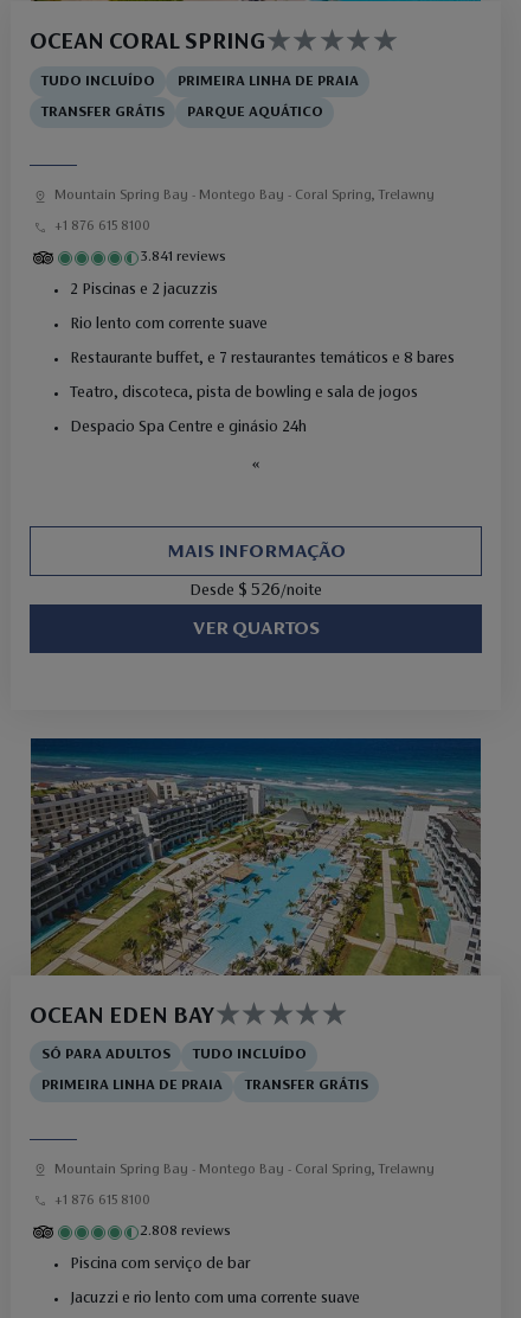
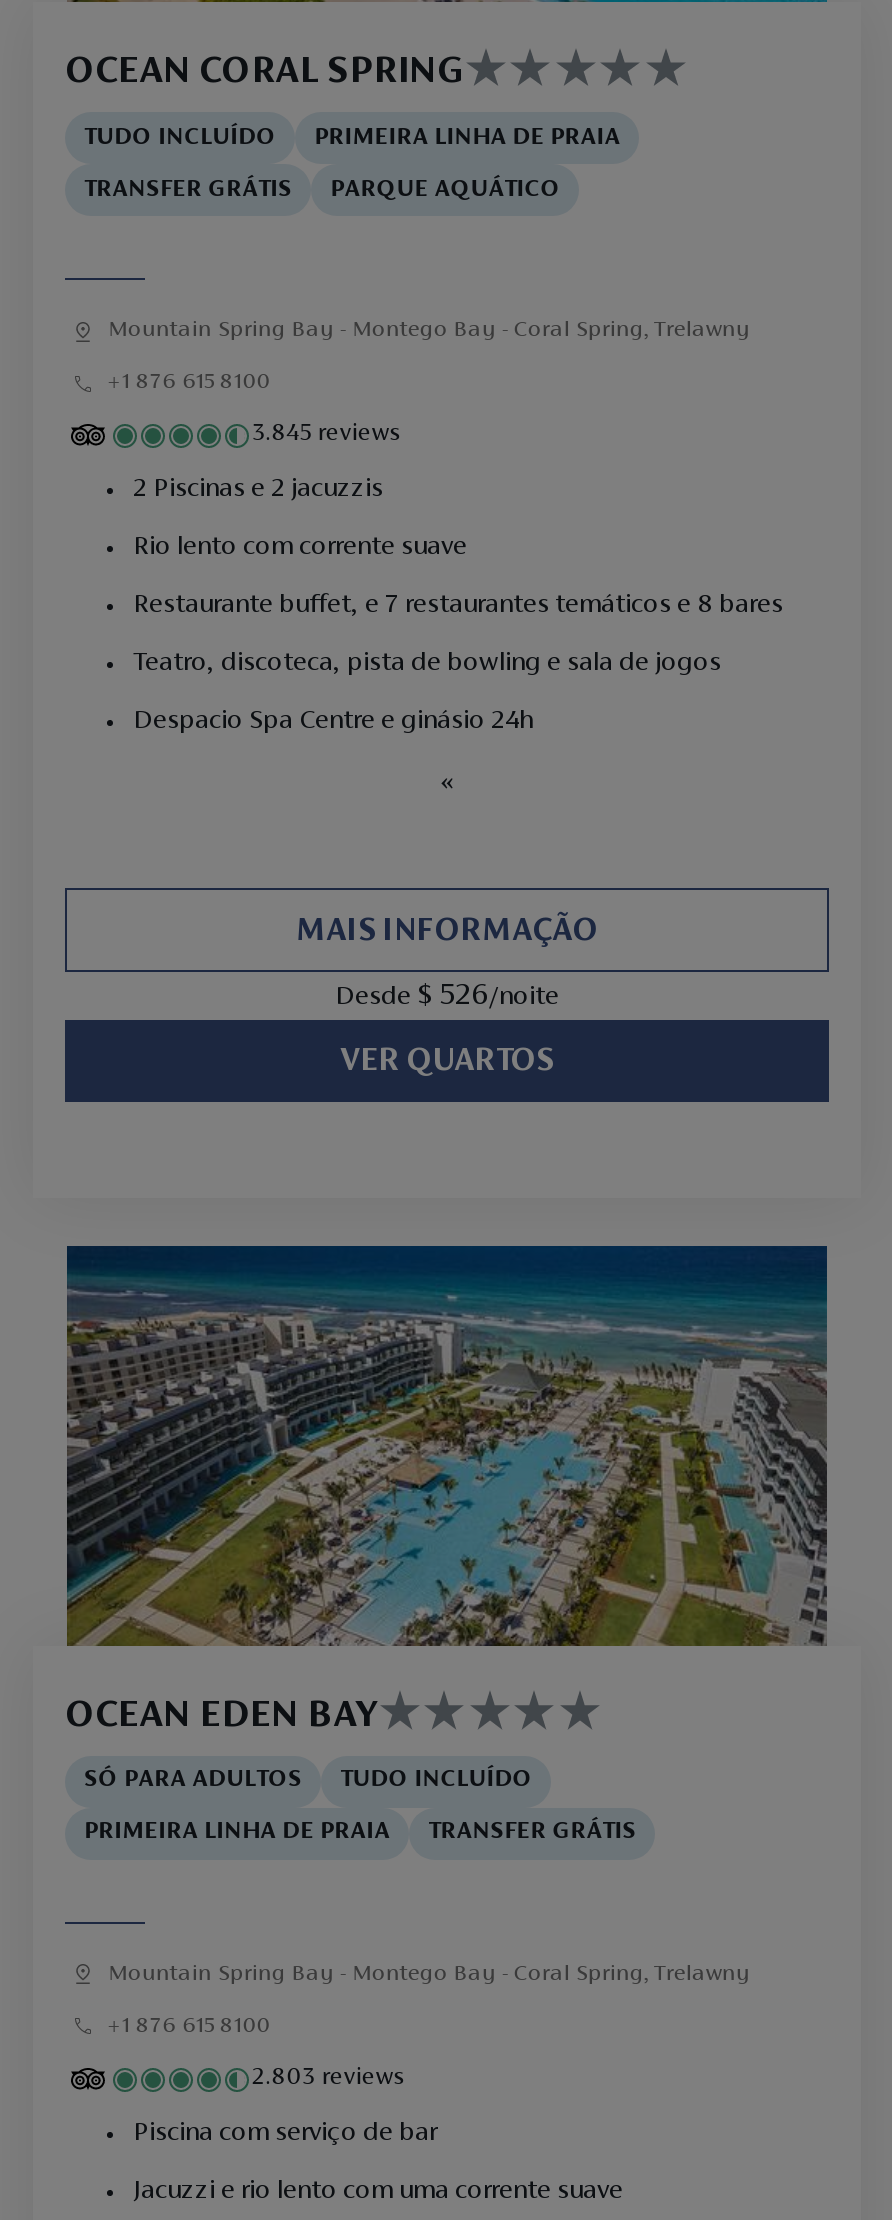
- 3.841 reviews
+ 3.845 reviews

- 2.808 reviews
+ 2.803 reviews
